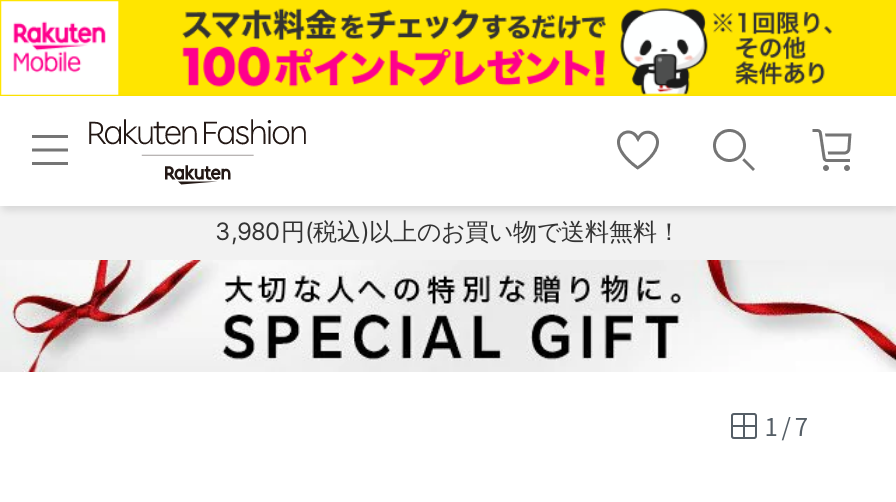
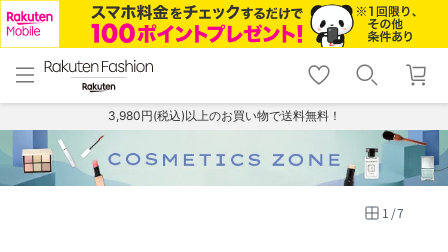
- [image]
+ [image]
